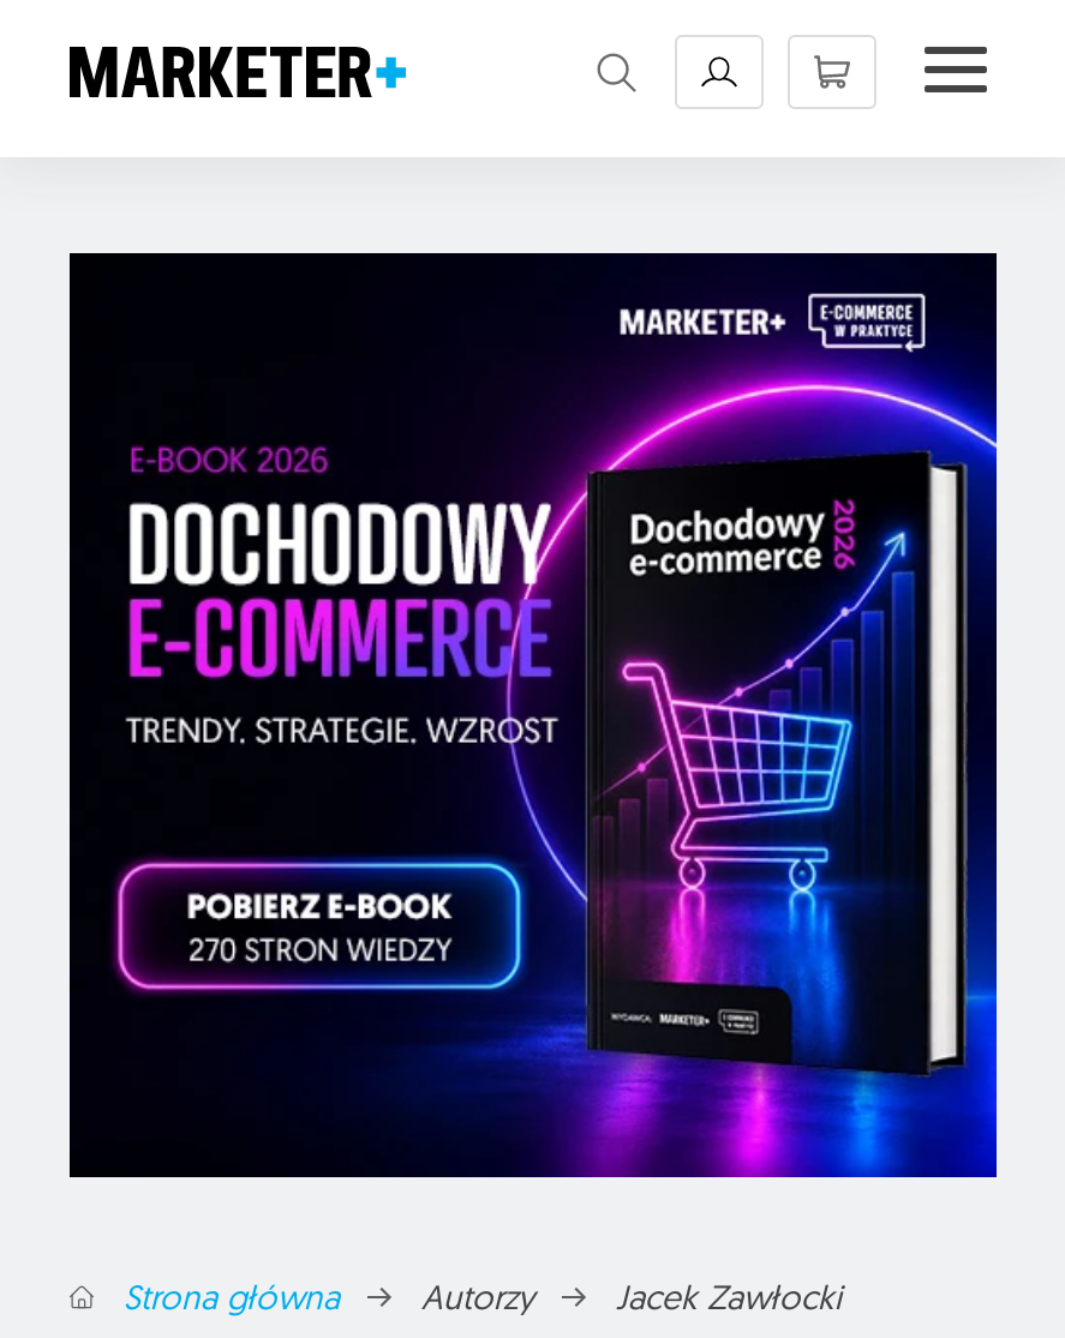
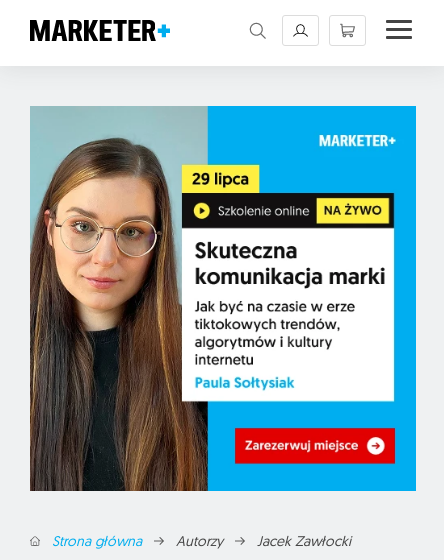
- [image]
+ [image]
